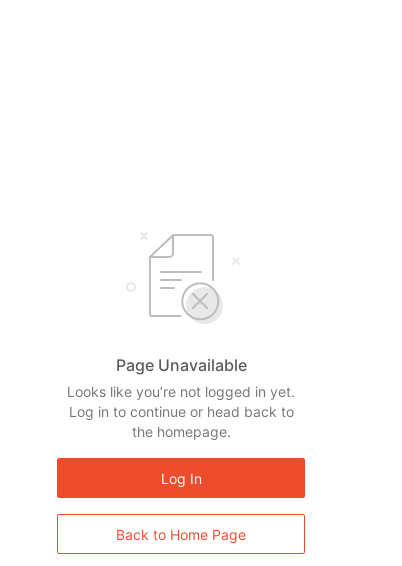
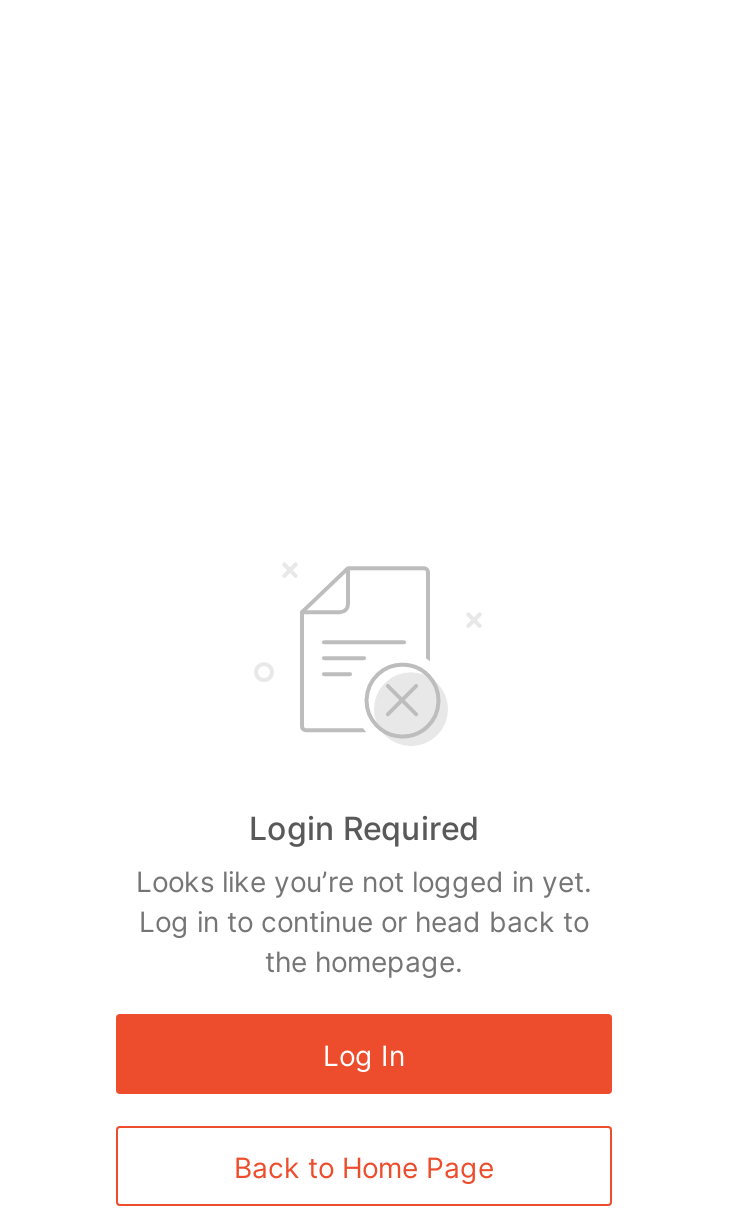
- Page Unavailable
+ Login Required
